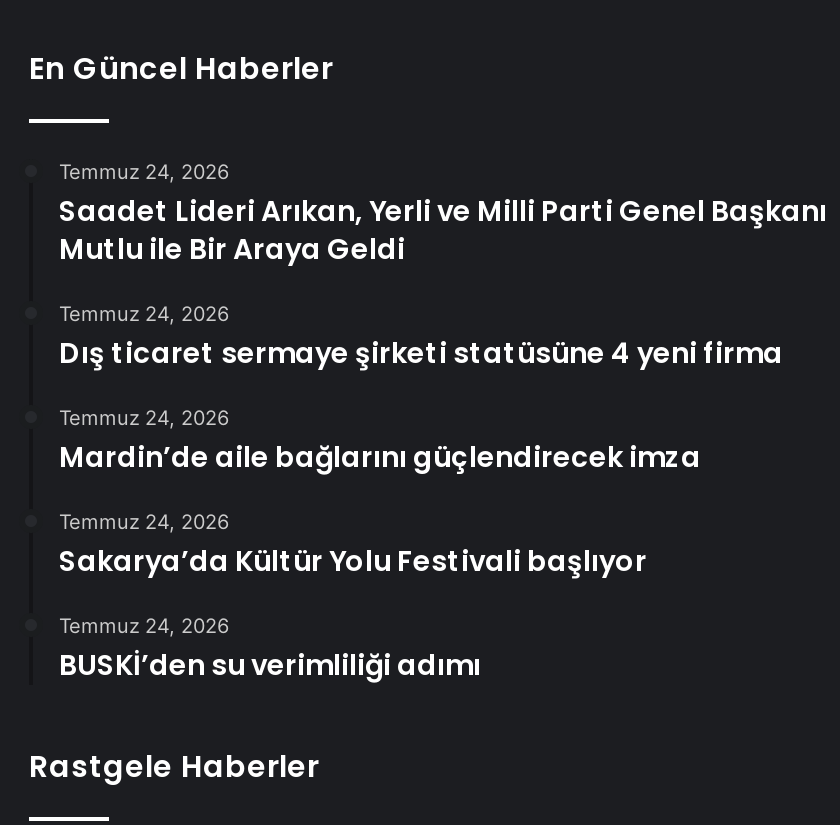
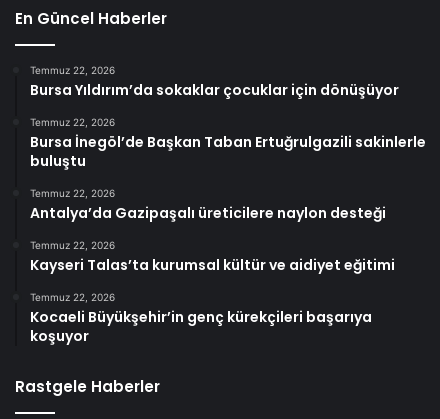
- Temmuz 24, 2026
- Saadet Lideri Arıkan, Yerli ve Milli Parti Genel Başkanı
- Mutlu ile Bir Araya Geldi
+ Temmuz 22, 2026
+ Bursa Yıldırım’da sokaklar çocuklar için dönüşüyor

- Temmuz 24, 2026
- Dış ticaret sermaye şirketi statüsüne 4 yeni firma
+ Temmuz 22, 2026
+ Bursa İnegöl’de Başkan Taban Ertuğrulgazili sakinlerle
+ buluştu

- Temmuz 24, 2026
- Mardin’de aile bağlarını güçlendirecek imza
+ Temmuz 22, 2026
+ Antalya’da Gazipaşalı üreticilere naylon desteği

- Temmuz 24, 2026
- Sakarya’da Kültür Yolu Festivali başlıyor
+ Temmuz 22, 2026
+ Kayseri Talas’ta kurumsal kültür ve aidiyet eğitimi

- Temmuz 24, 2026
- BUSKİ’den su verimliliği adımı
+ Temmuz 22, 2026
+ Kocaeli Büyükşehir’in genç kürekçileri başarıya
+ koşuyor
